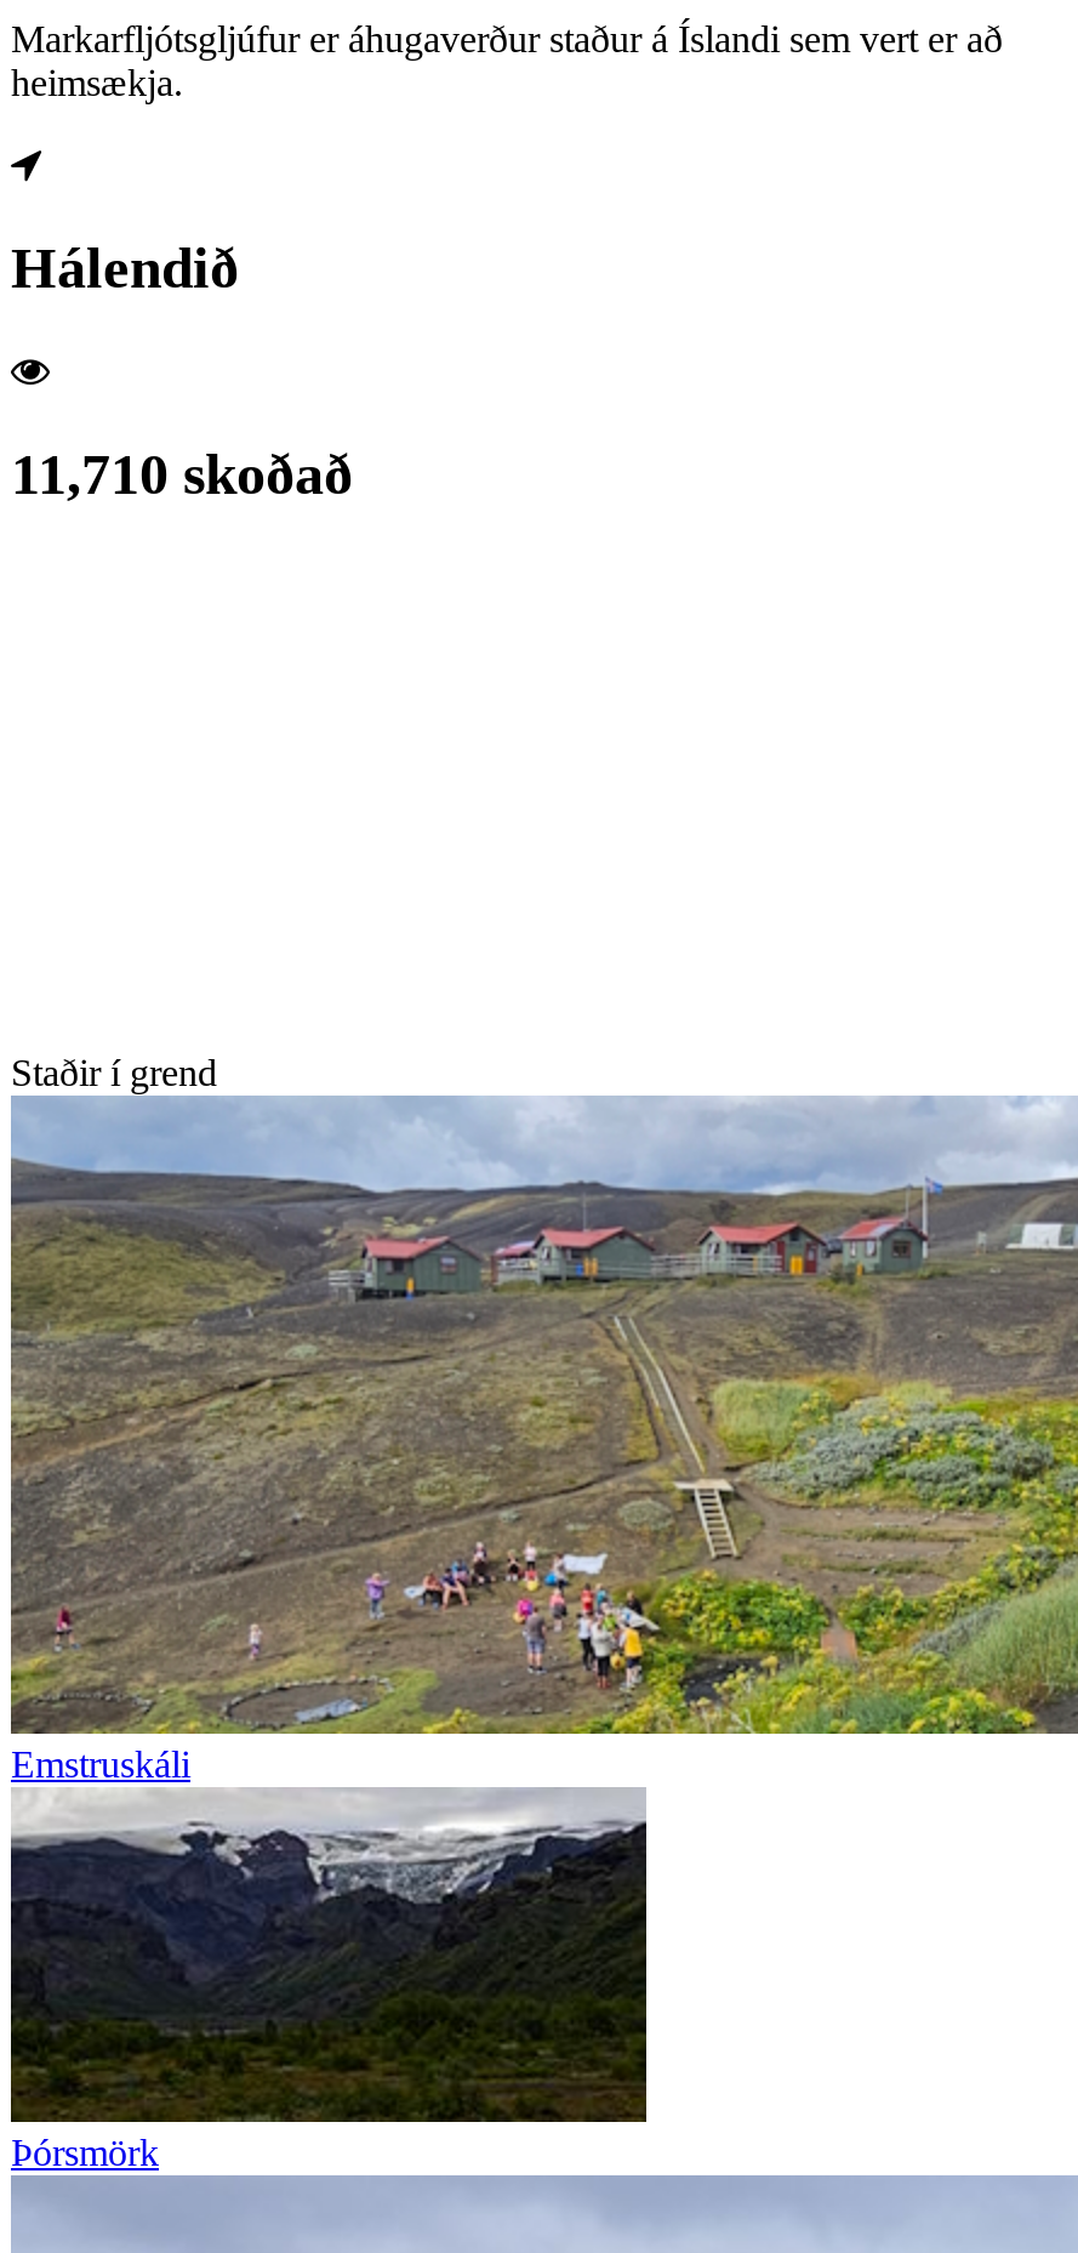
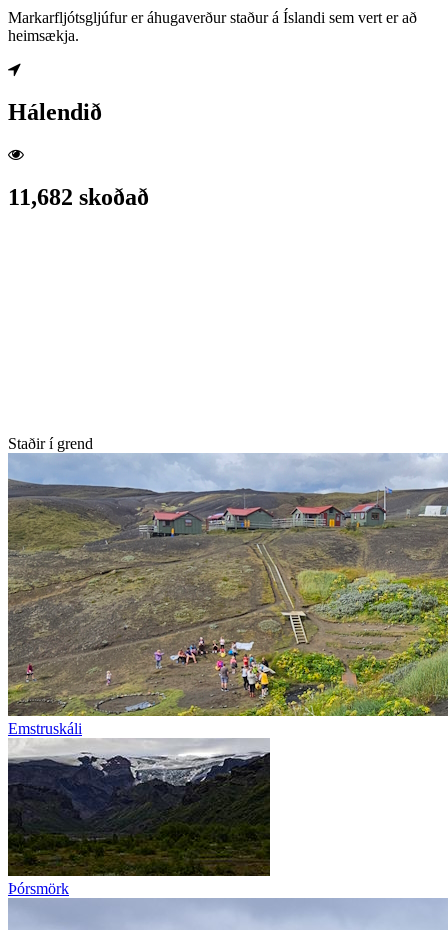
- 11,710 skoðað
+ 11,682 skoðað
